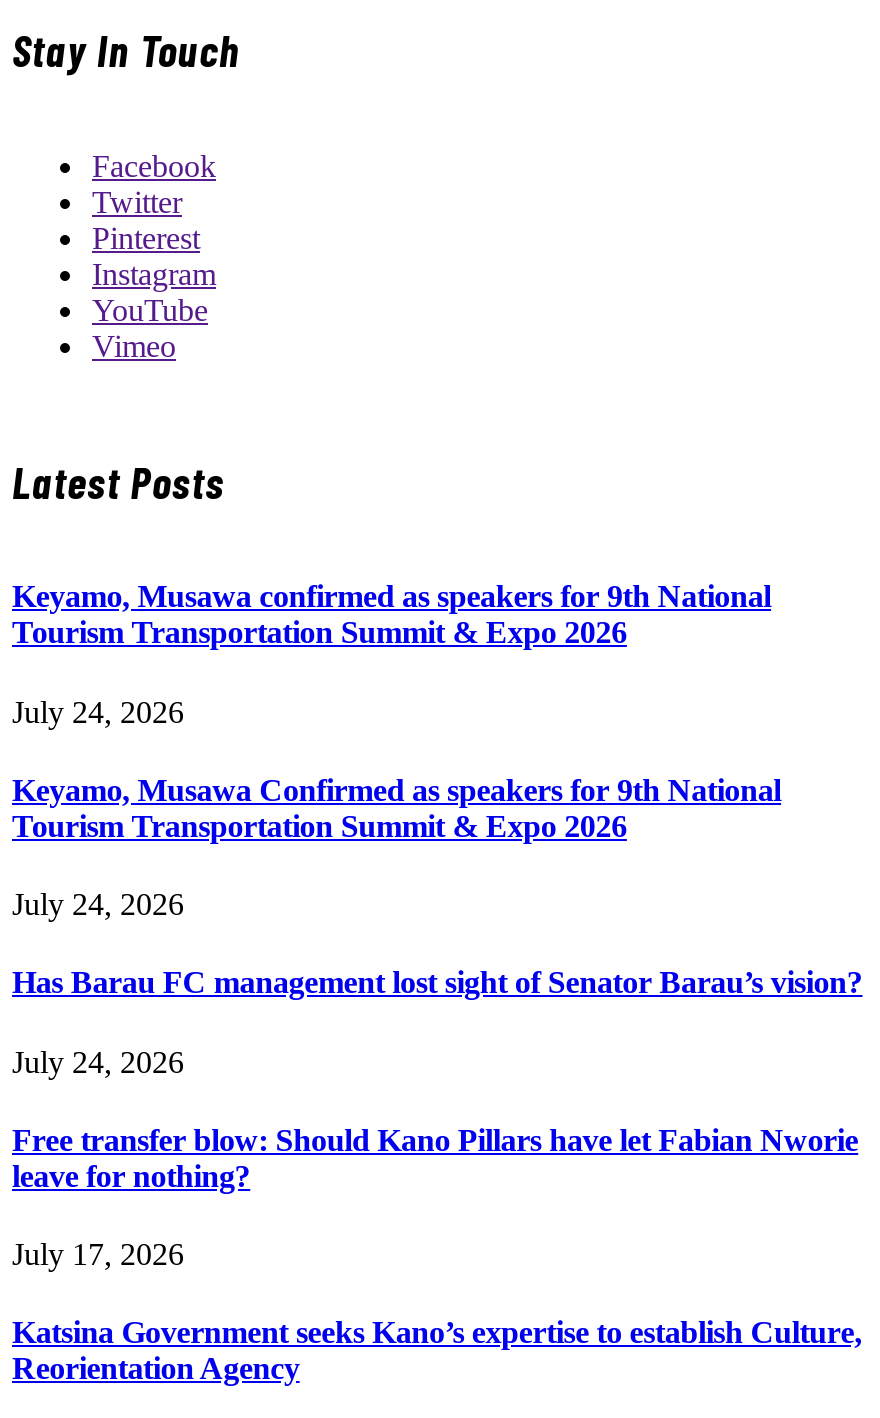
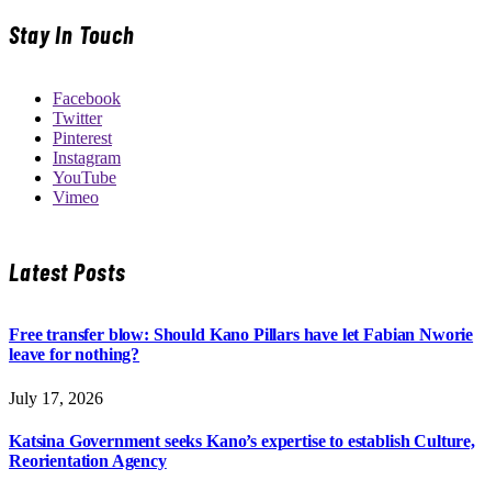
- Keyamo, Musawa confirmed as speakers for 9th National
- Tourism Transportation Summit & Expo 2026
- July 24, 2026
- Keyamo, Musawa Confirmed as speakers for 9th National
- Tourism Transportation Summit & Expo 2026
- July 24, 2026
- Has Barau FC management lost sight of Senator Barau’s vision?
- July 24, 2026
